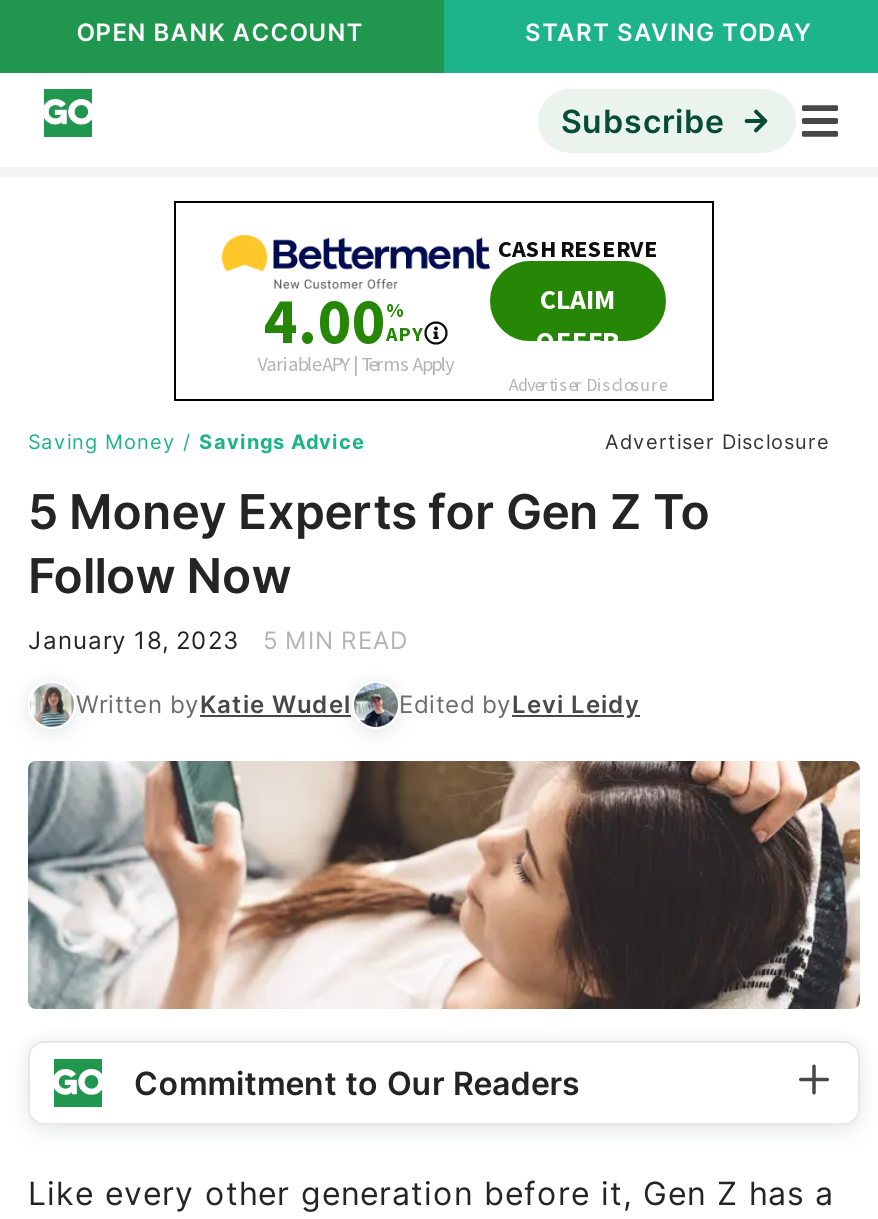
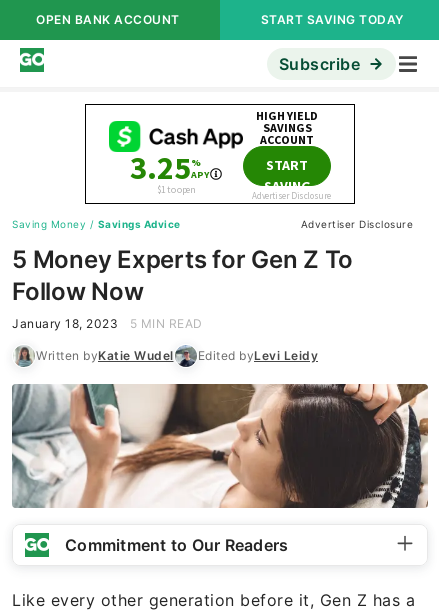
- [image]
+ [image]
